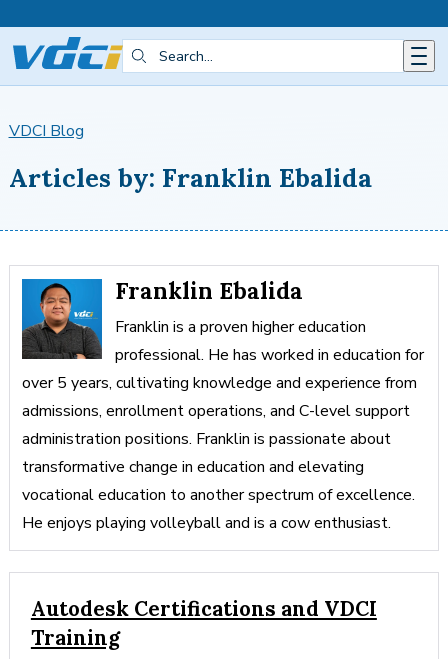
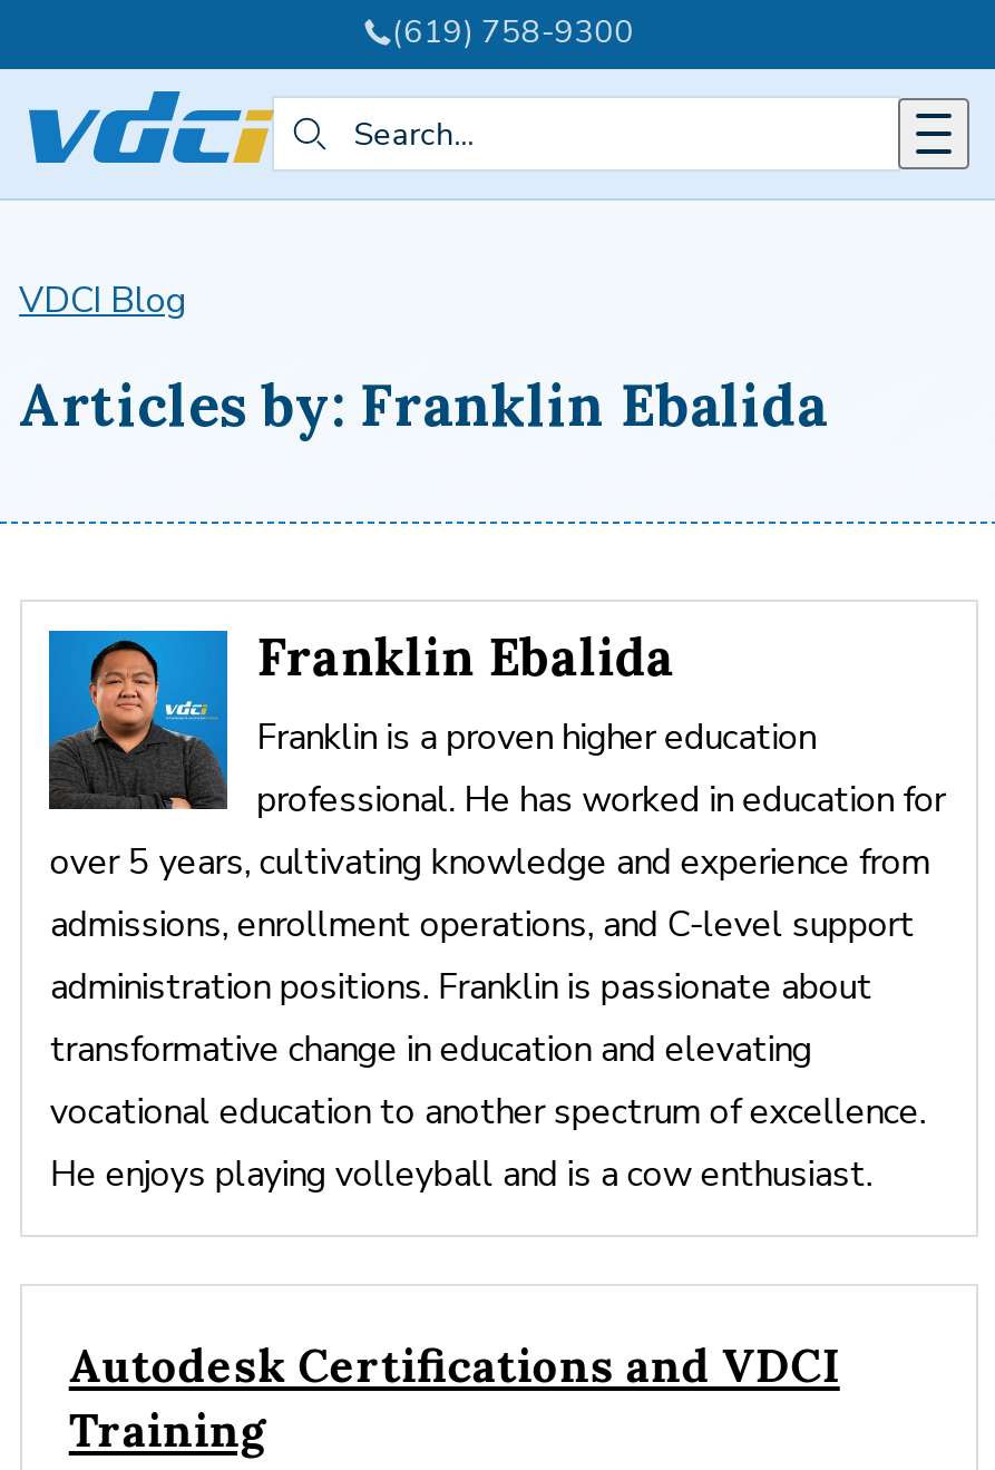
+ (619) 758-9300
